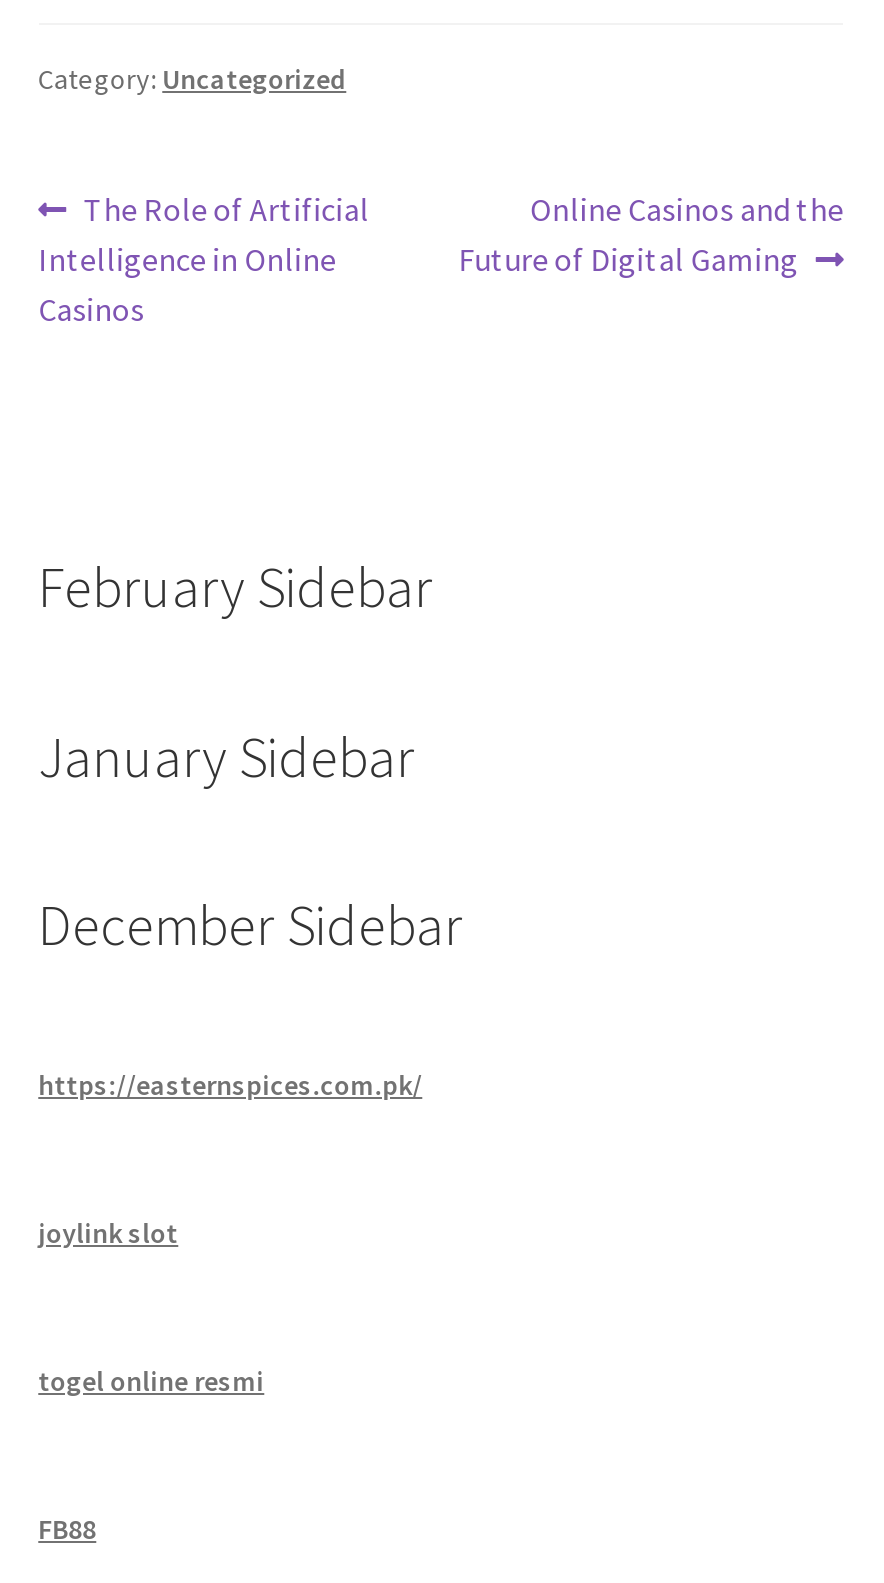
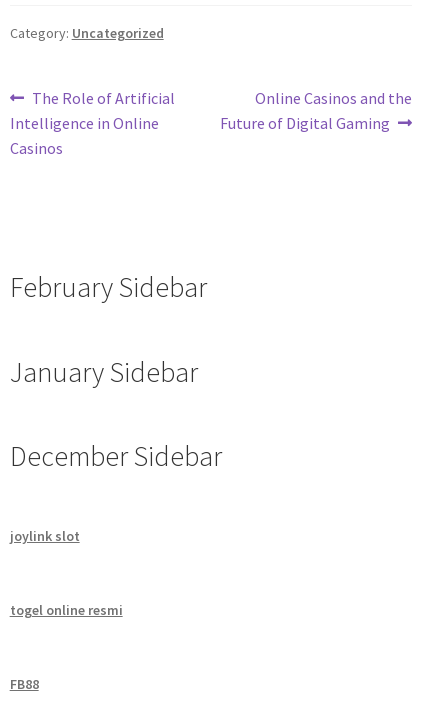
- https://easternspices.com.pk/
